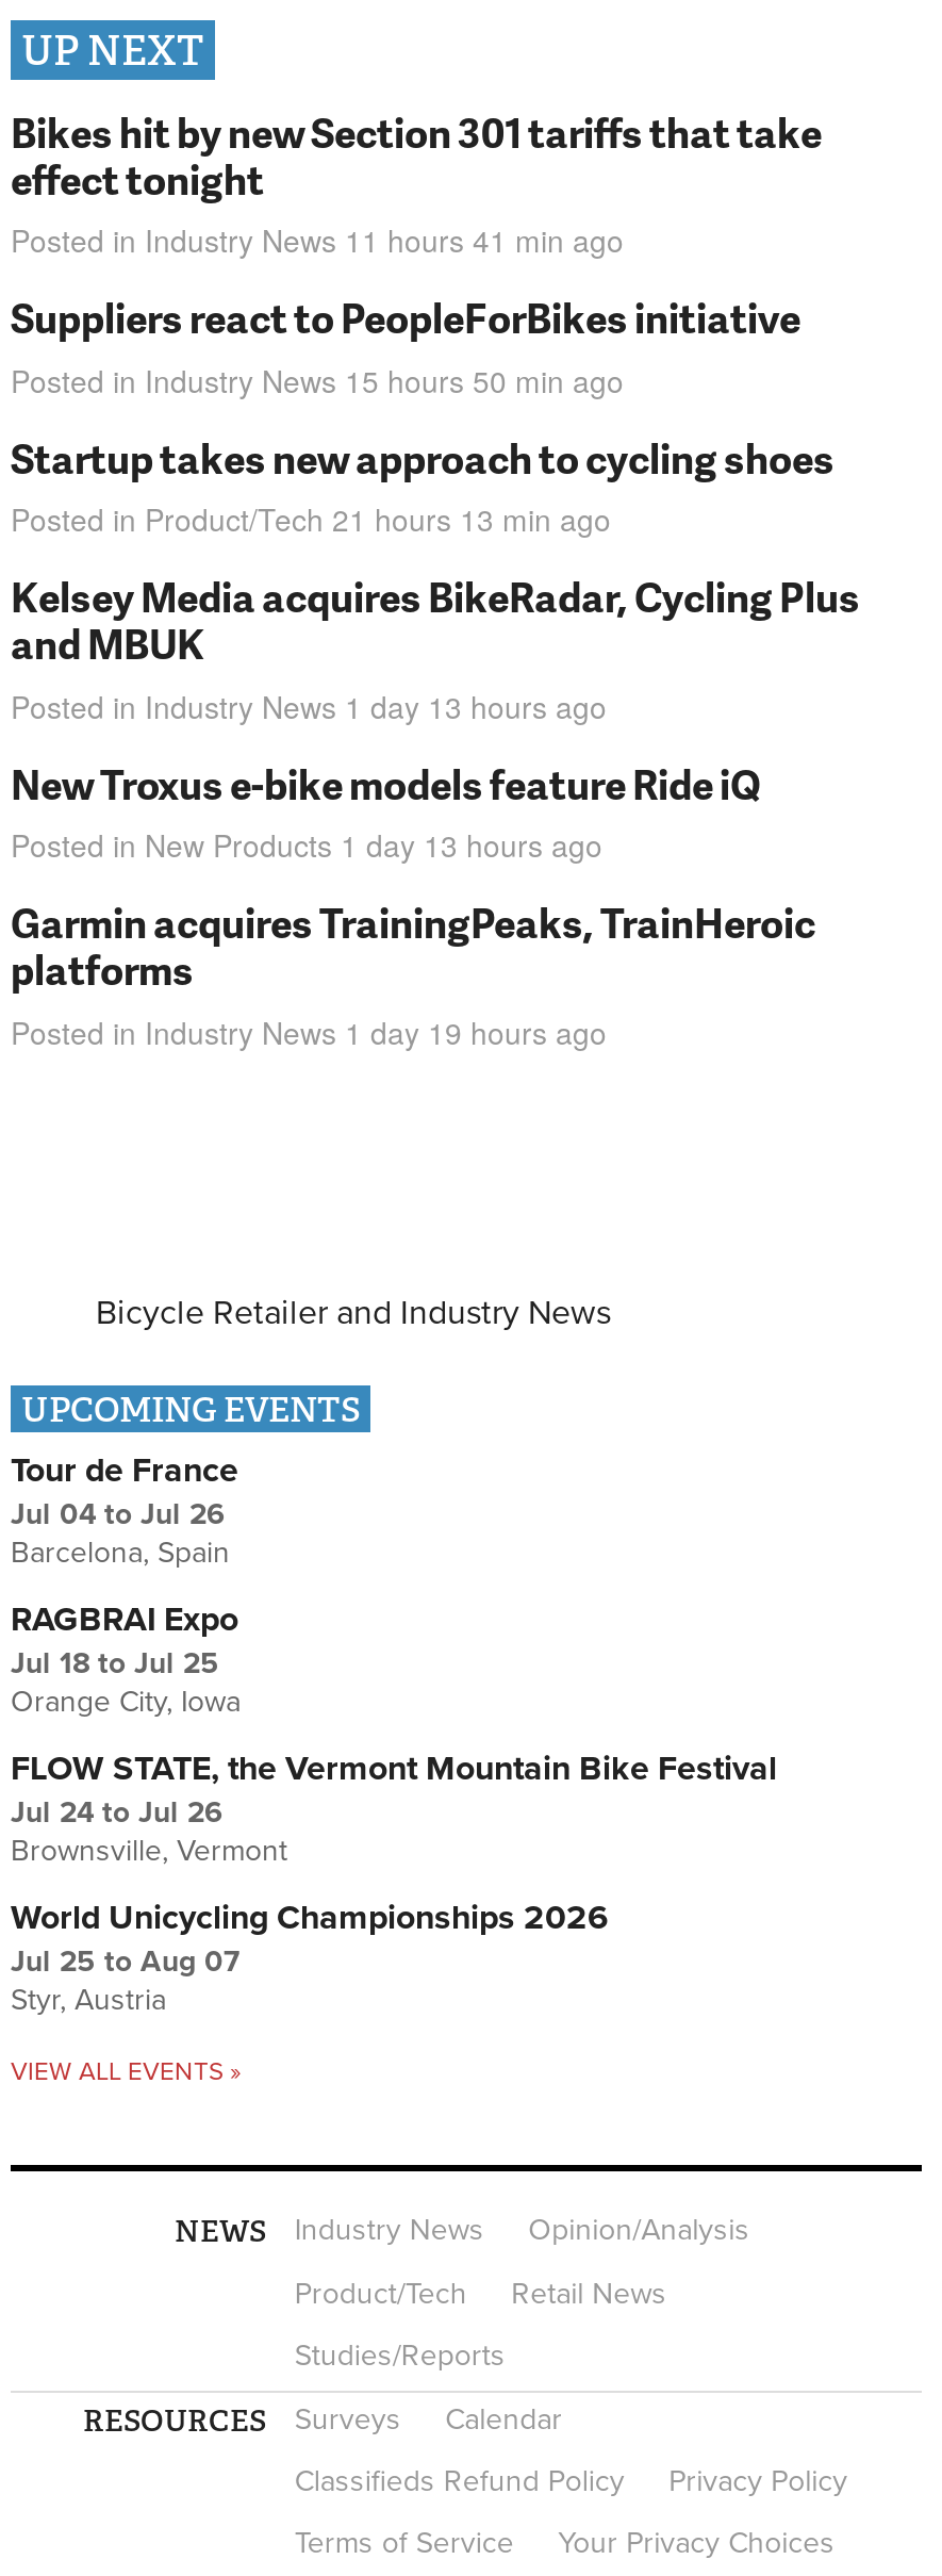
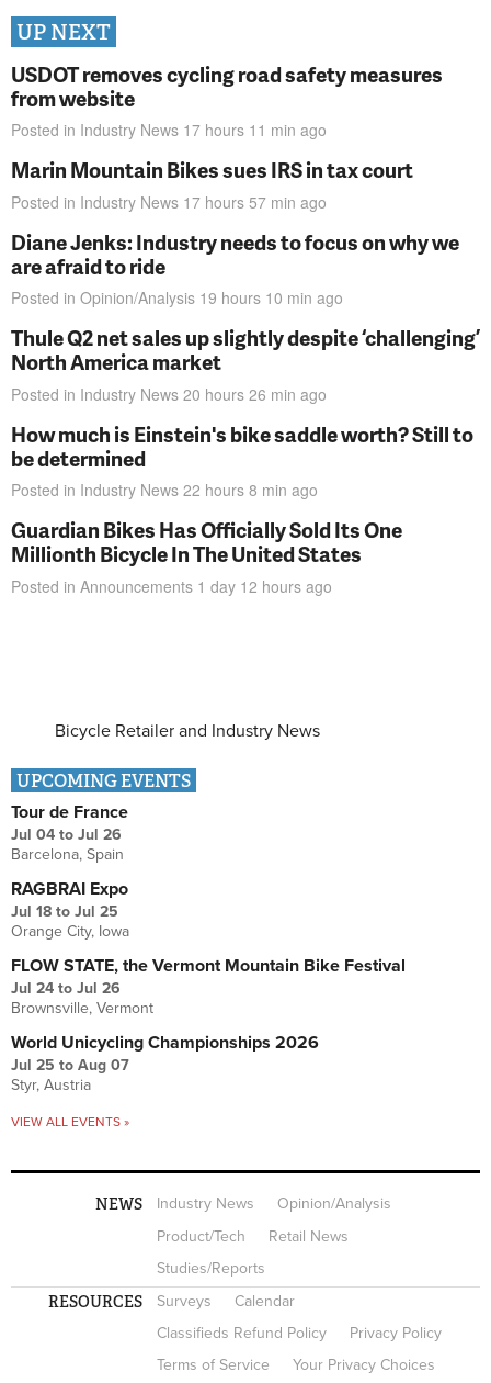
- Bikes hit by new Section 301 tariffs that take
- effect tonight
- Posted in Industry News 11 hours 41 min ago
+ USDOT removes cycling road safety measures
+ from website
+ Posted in Industry News 17 hours 11 min ago

- Suppliers react to PeopleForBikes initiative
- Posted in Industry News 15 hours 50 min ago
+ Marin Mountain Bikes sues IRS in tax court
+ Posted in Industry News 17 hours 57 min ago

- Startup takes new approach to cycling shoes
- Posted in Product/Tech 21 hours 13 min ago
+ Diane Jenks: Industry needs to focus on why we
+ are afraid to ride
+ Posted in Opinion/Analysis 19 hours 10 min ago

- Kelsey Media acquires BikeRadar, Cycling Plus
- and MBUK
- Posted in Industry News 1 day 13 hours ago
+ Thule Q2 net sales up slightly despite ‘challenging’
+ North America market
+ Posted in Industry News 20 hours 26 min ago

- New Troxus e-bike models feature Ride iQ
- Posted in New Products 1 day 13 hours ago
+ How much is Einstein's bike saddle worth? Still to
+ be determined
+ Posted in Industry News 22 hours 8 min ago

- Garmin acquires TrainingPeaks, TrainHeroic
- platforms
- Posted in Industry News 1 day 19 hours ago
+ Guardian Bikes Has Officially Sold Its One
+ Millionth Bicycle In The United States
+ Posted in Announcements 1 day 12 hours ago
